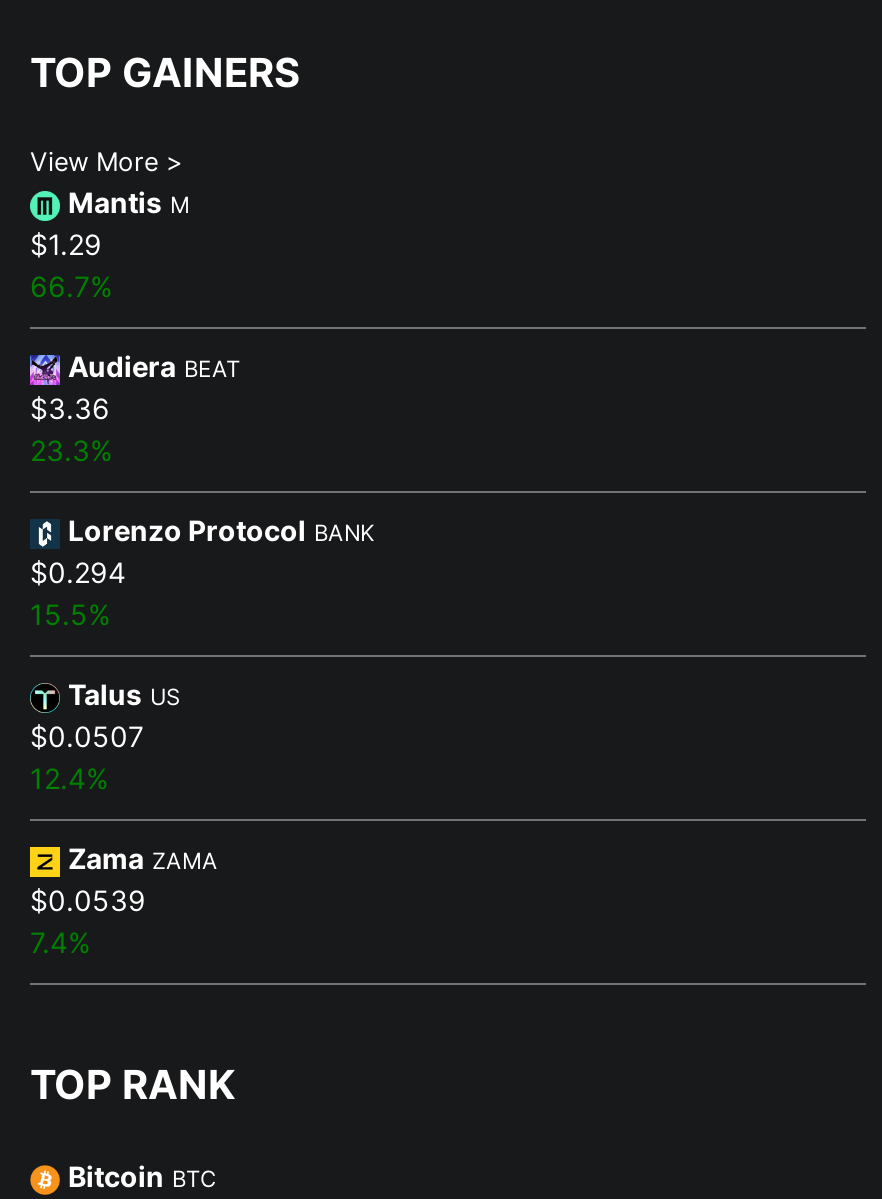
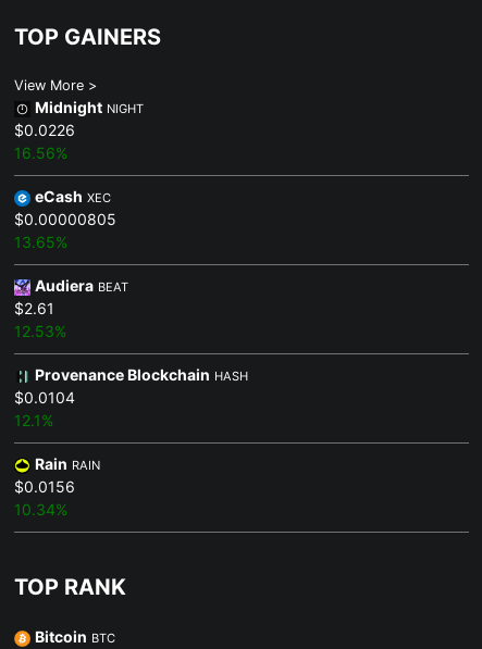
- Mantis M
- $1.29
- 66.7%
+ Midnight NIGHT
+ $0.0226
+ 16.56%
+ eCash XEC
+ $0.00000805
+ 13.65%

moved down: Audiera BEAT

- $3.36
- 23.3%
- Lorenzo Protocol BANK
- $0.294
- 15.5%
- Talus US
- $0.0507
- 12.4%
- Zama ZAMA
- $0.0539
- 7.4%
+ $2.61
+ 12.53%
+ Provenance Blockchain HASH
+ $0.0104
+ 12.1%
+ Rain RAIN
+ $0.0156
+ 10.34%
